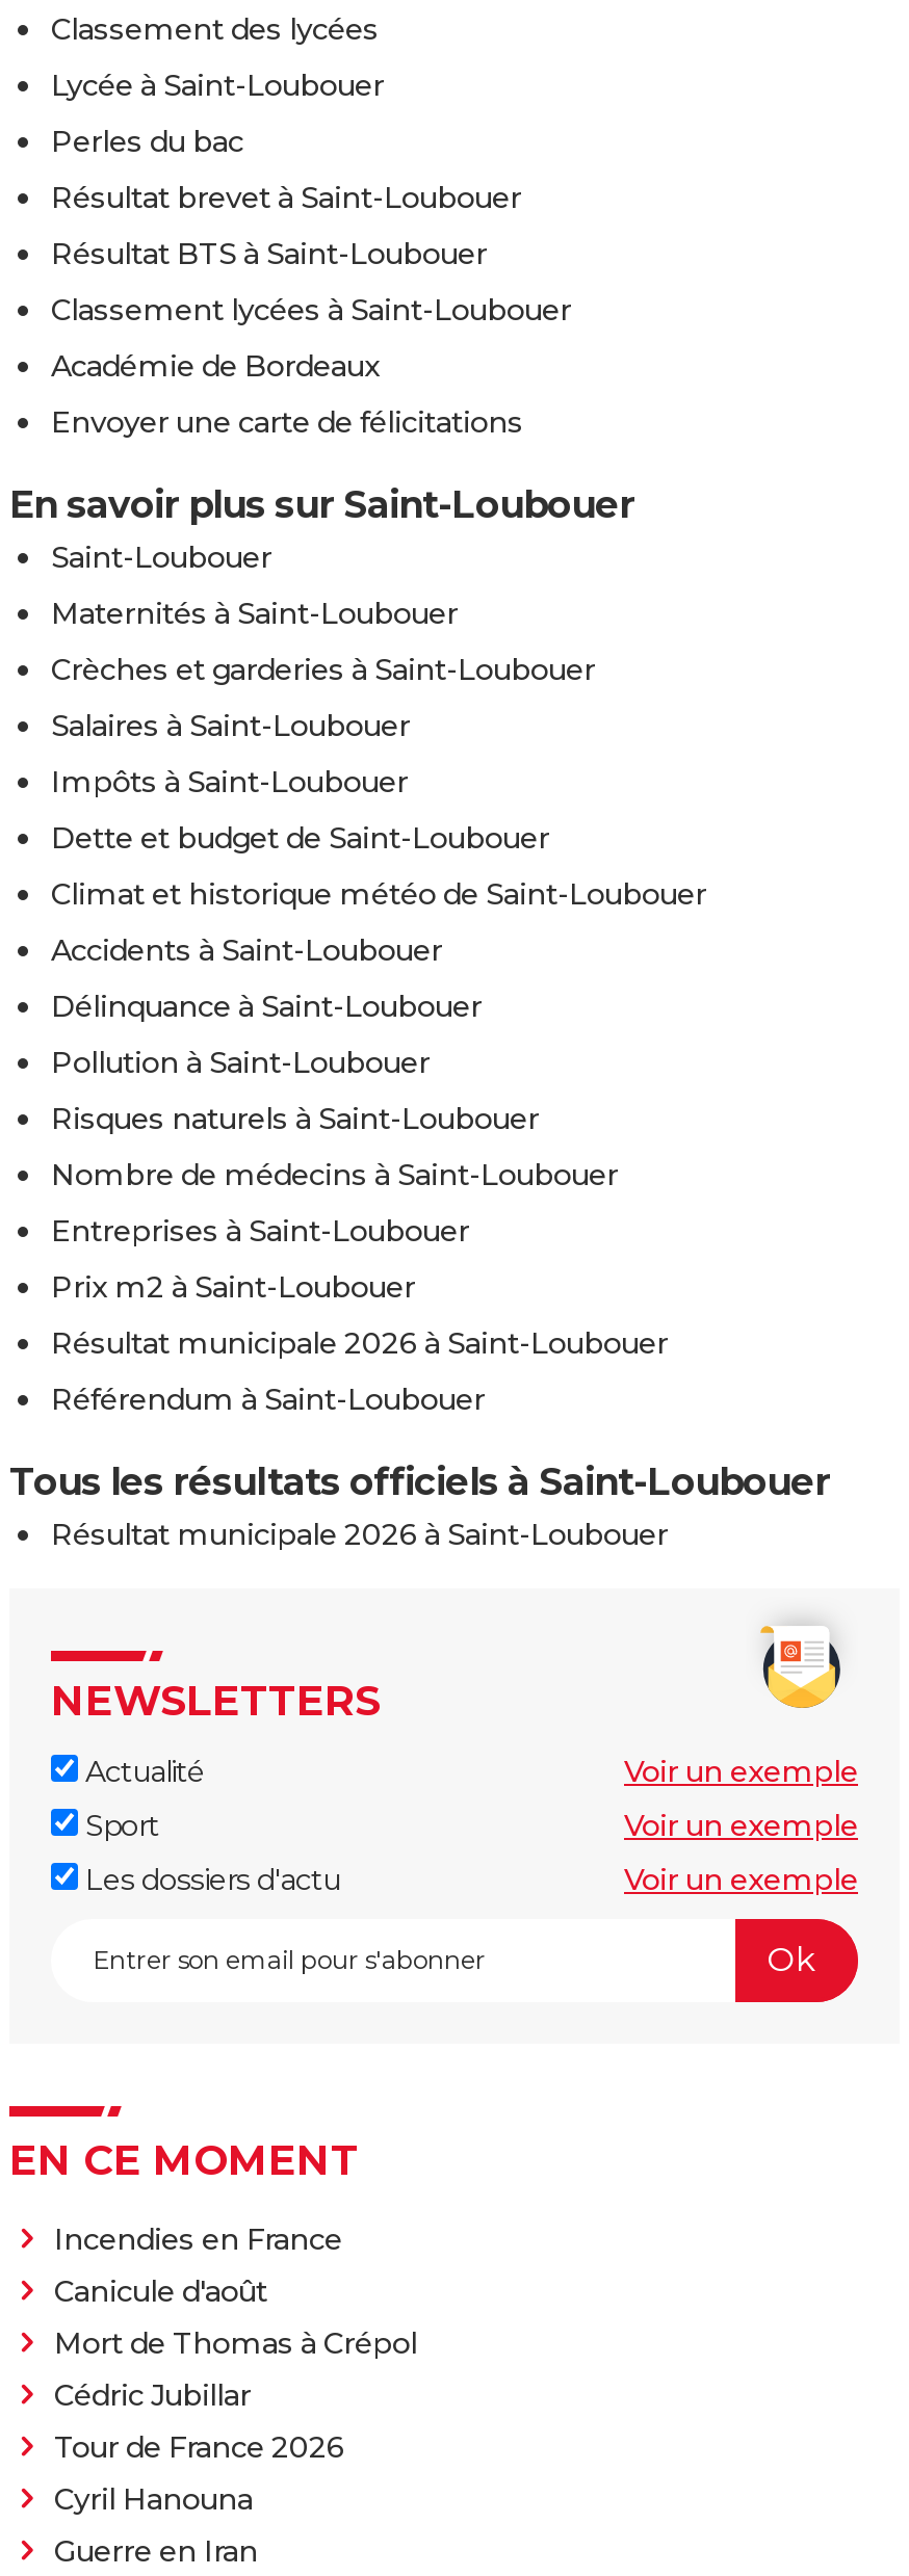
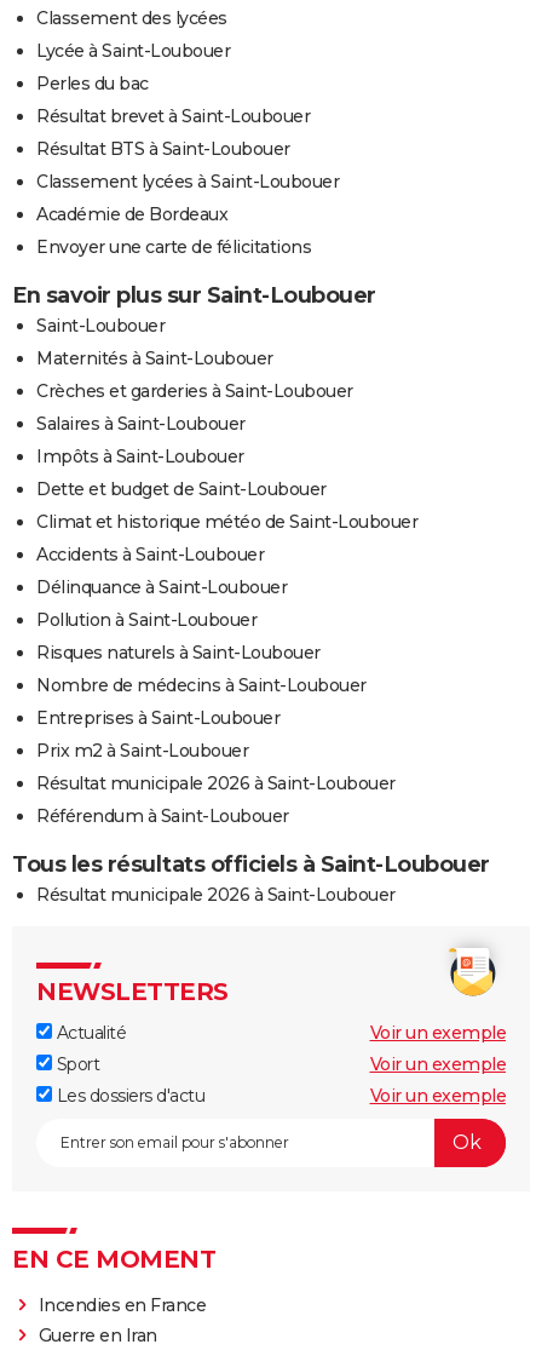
- Canicule d'août
- Mort de Thomas à Crépol
- Cédric Jubillar
- Tour de France 2026
- Cyril Hanouna
